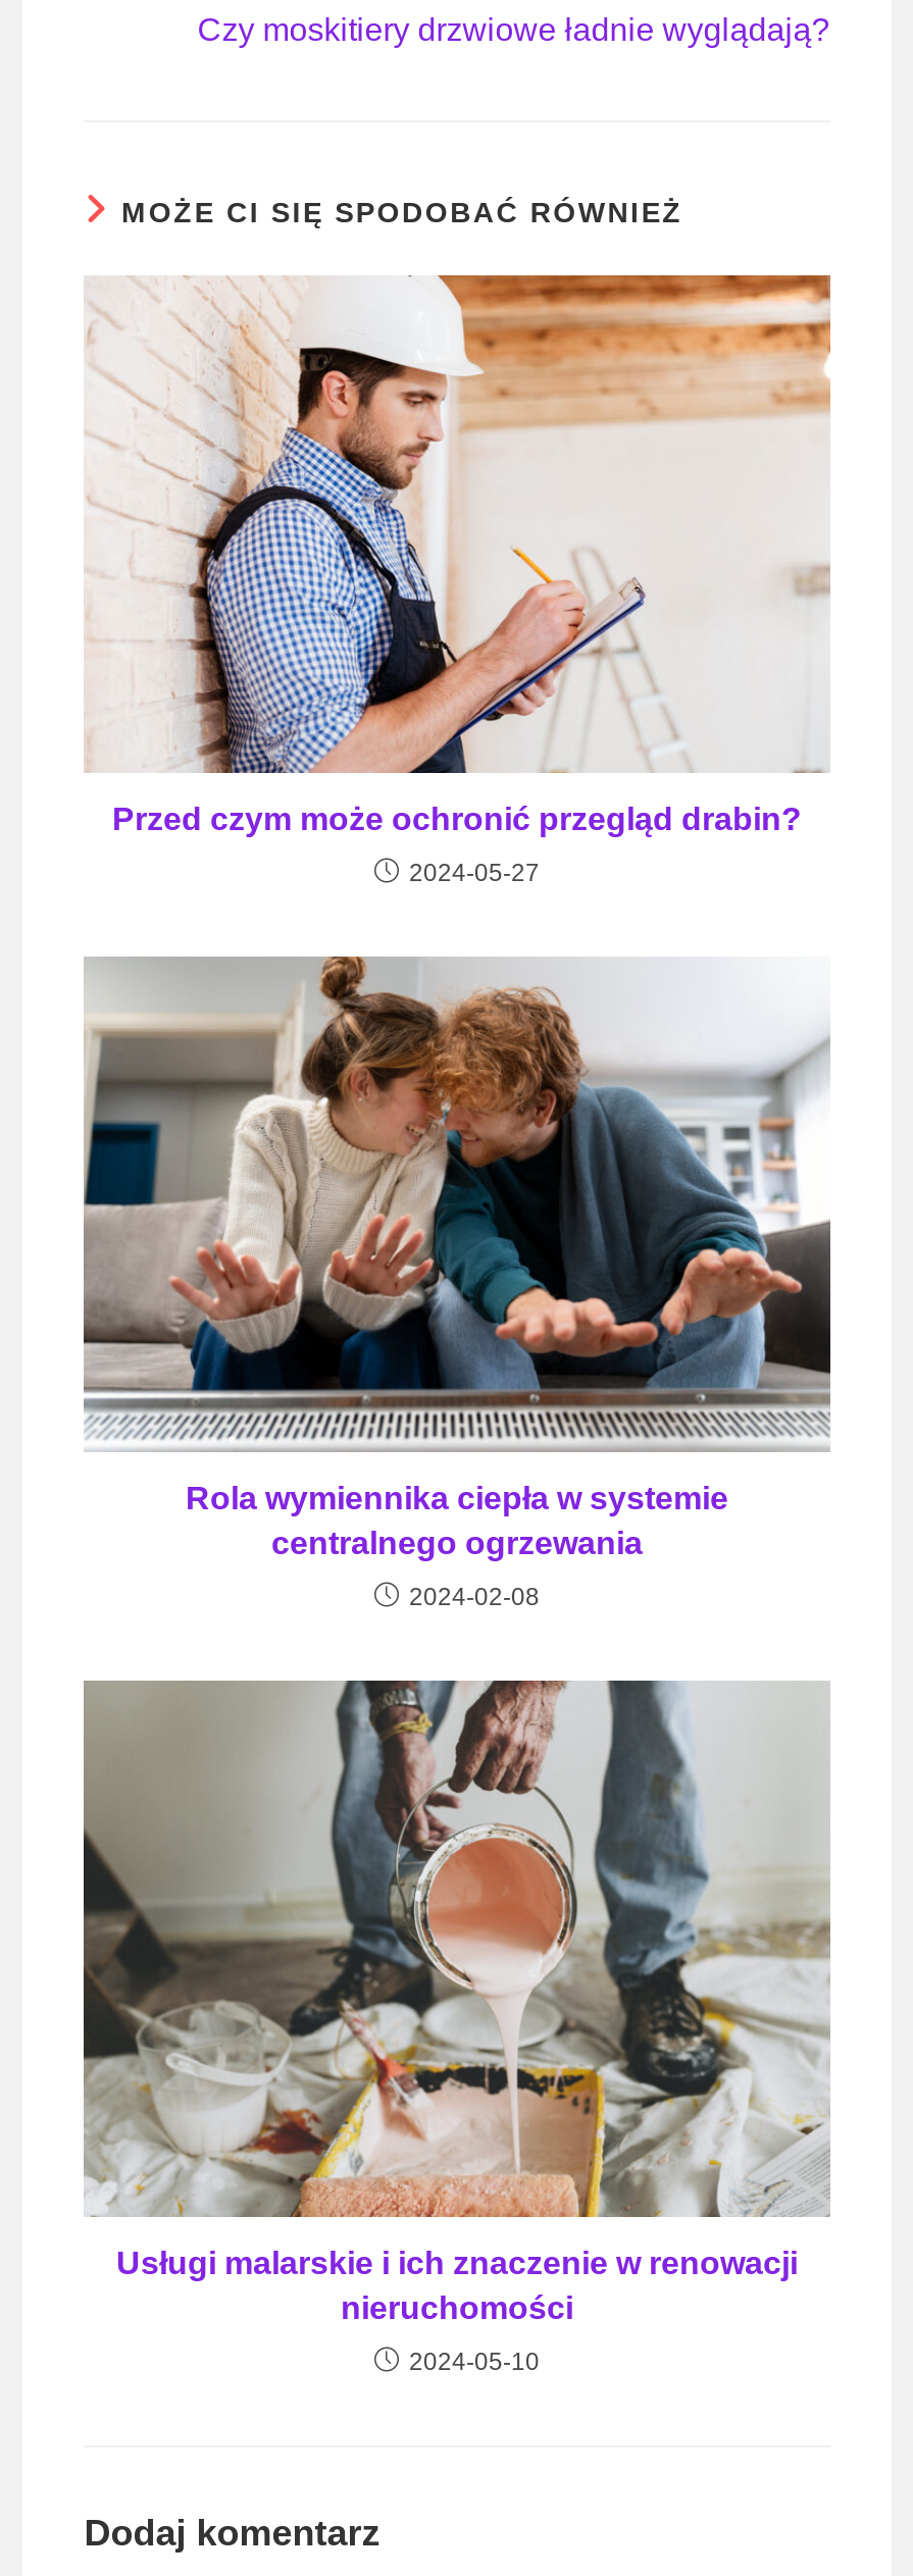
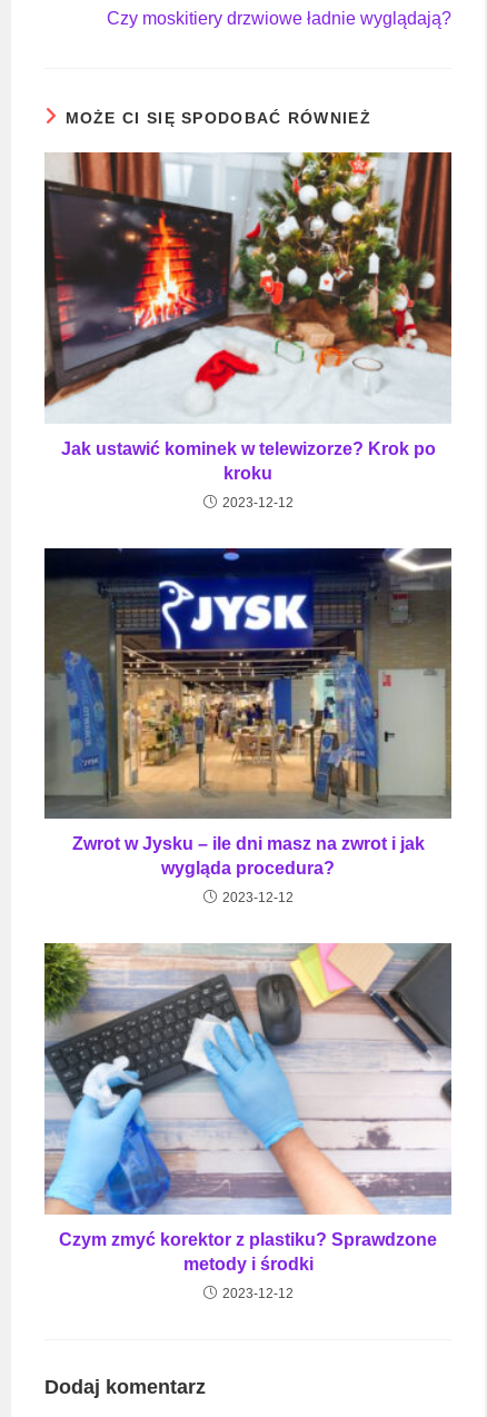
- [image]
- Przed czym może ochronić przegląd drabin?
+ [image]
+ Jak ustawić kominek w telewizorze? Krok po
+ kroku

- 2024-05-27
+ 2023-12-12

- [image]
- Rola wymiennika ciepła w systemie
- centralnego ogrzewania
+ [image]
+ Zwrot w Jysku – ile dni masz na zwrot i jak
+ wygląda procedura?

- 2024-02-08
+ 2023-12-12

- [image]
- Usługi malarskie i ich znaczenie w renowacji
- nieruchomości
+ [image]
+ Czym zmyć korektor z plastiku? Sprawdzone
+ metody i środki

- 2024-05-10
+ 2023-12-12
